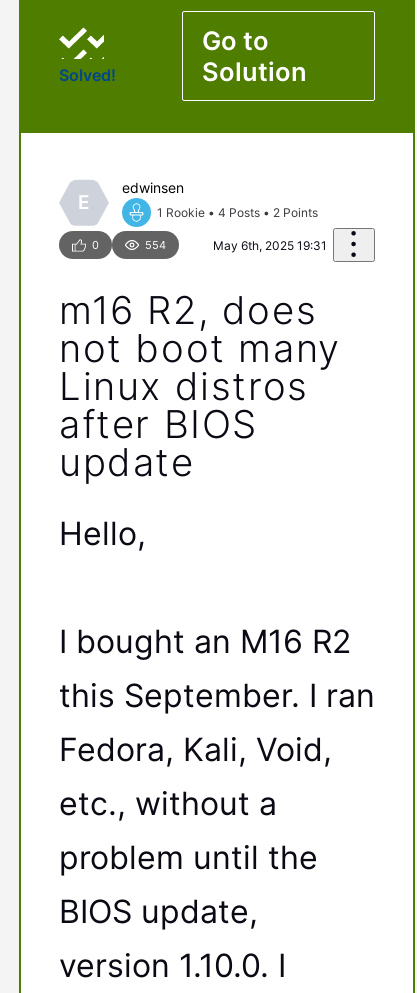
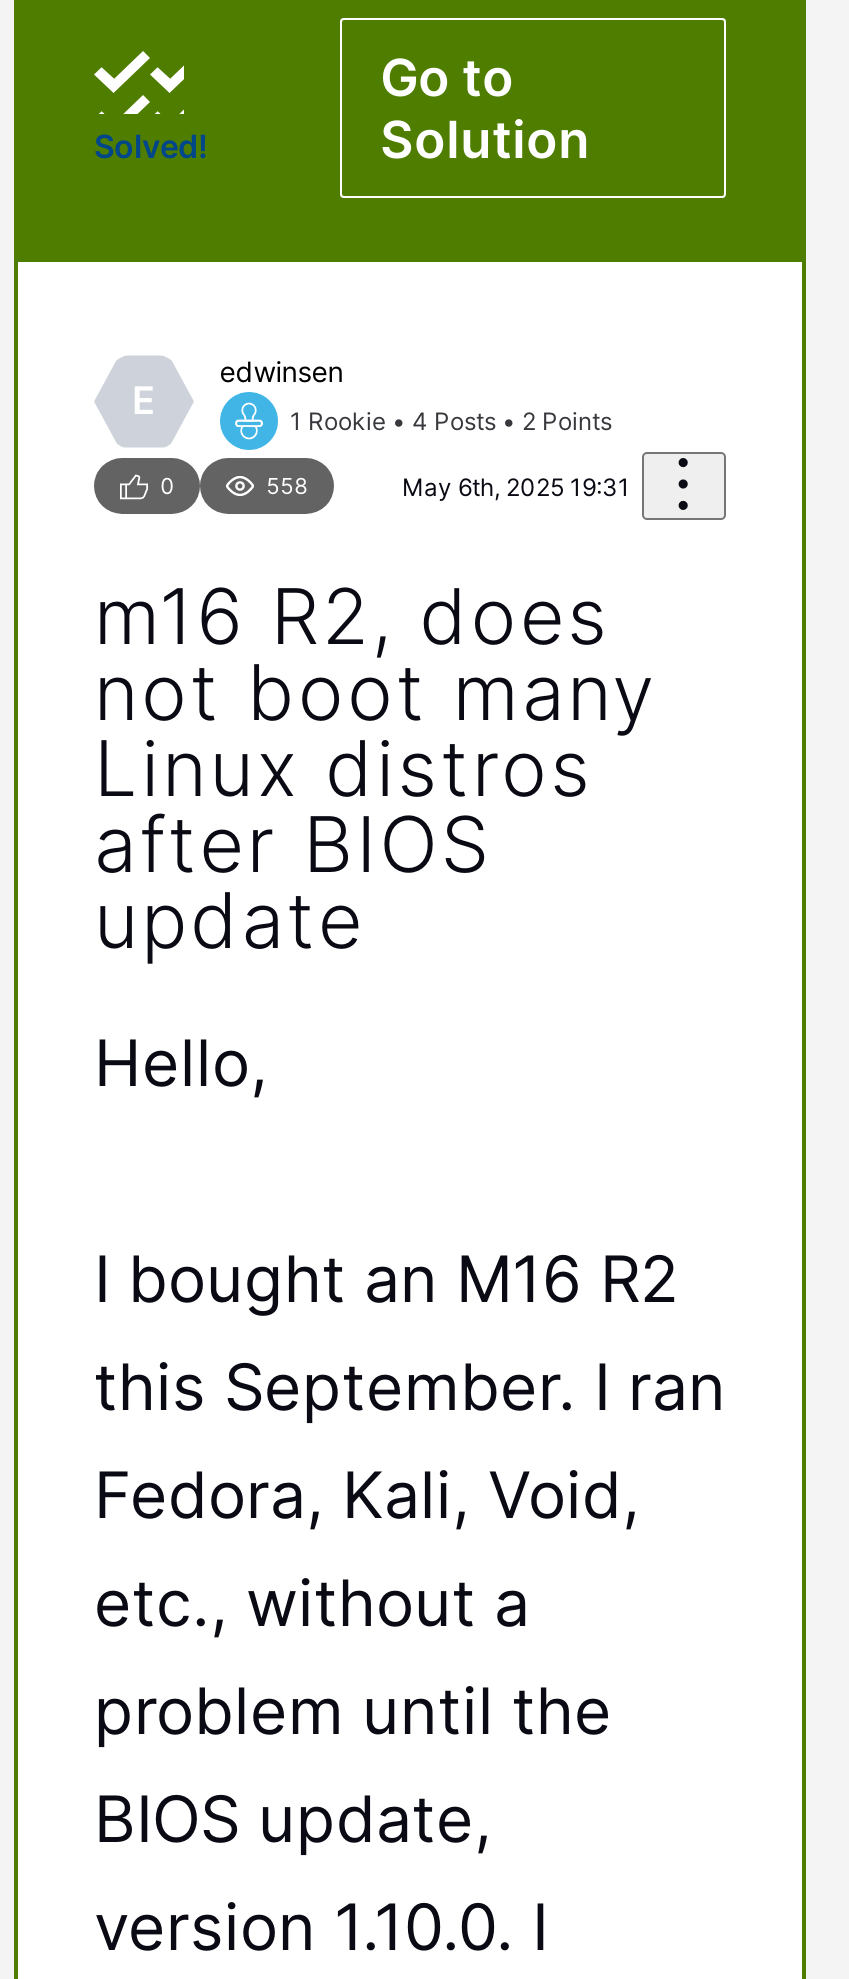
- 554
+ 558
